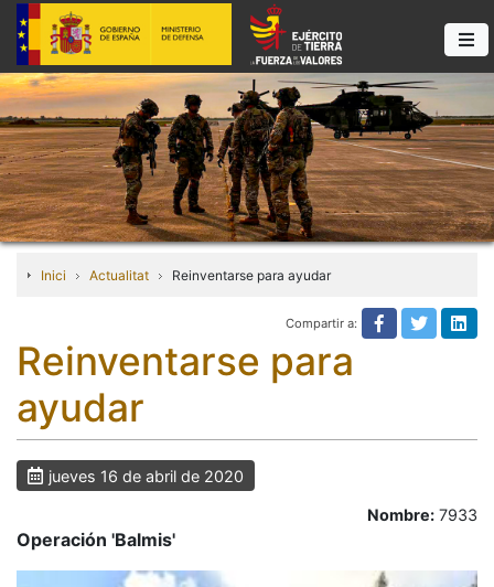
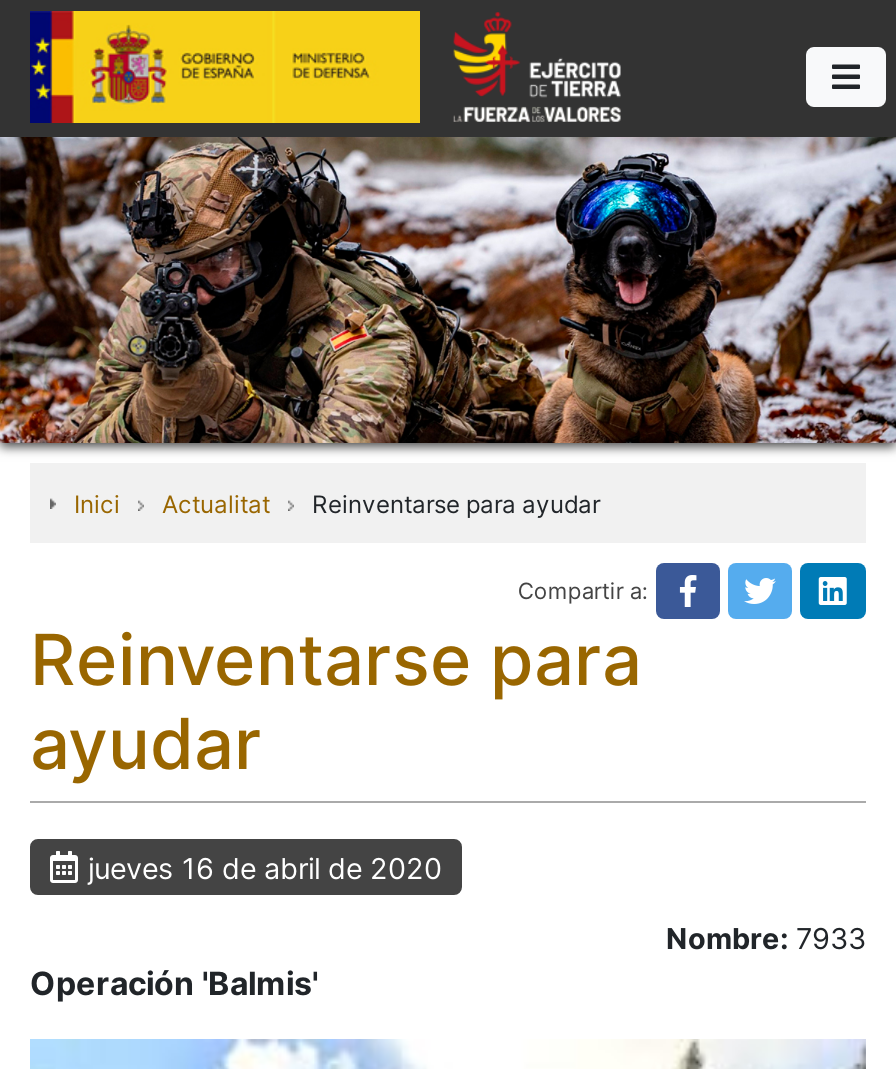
- [image]
+ [image]
